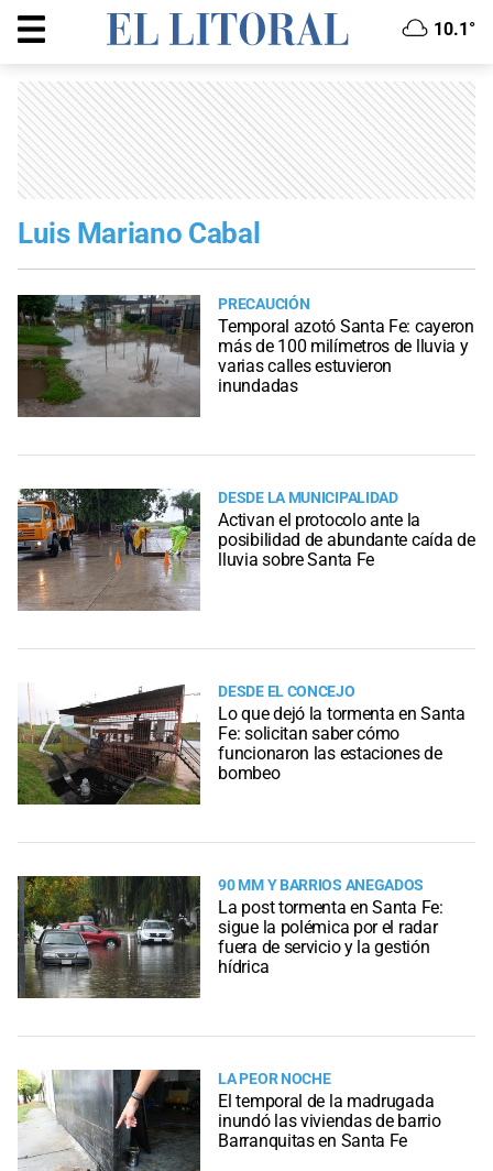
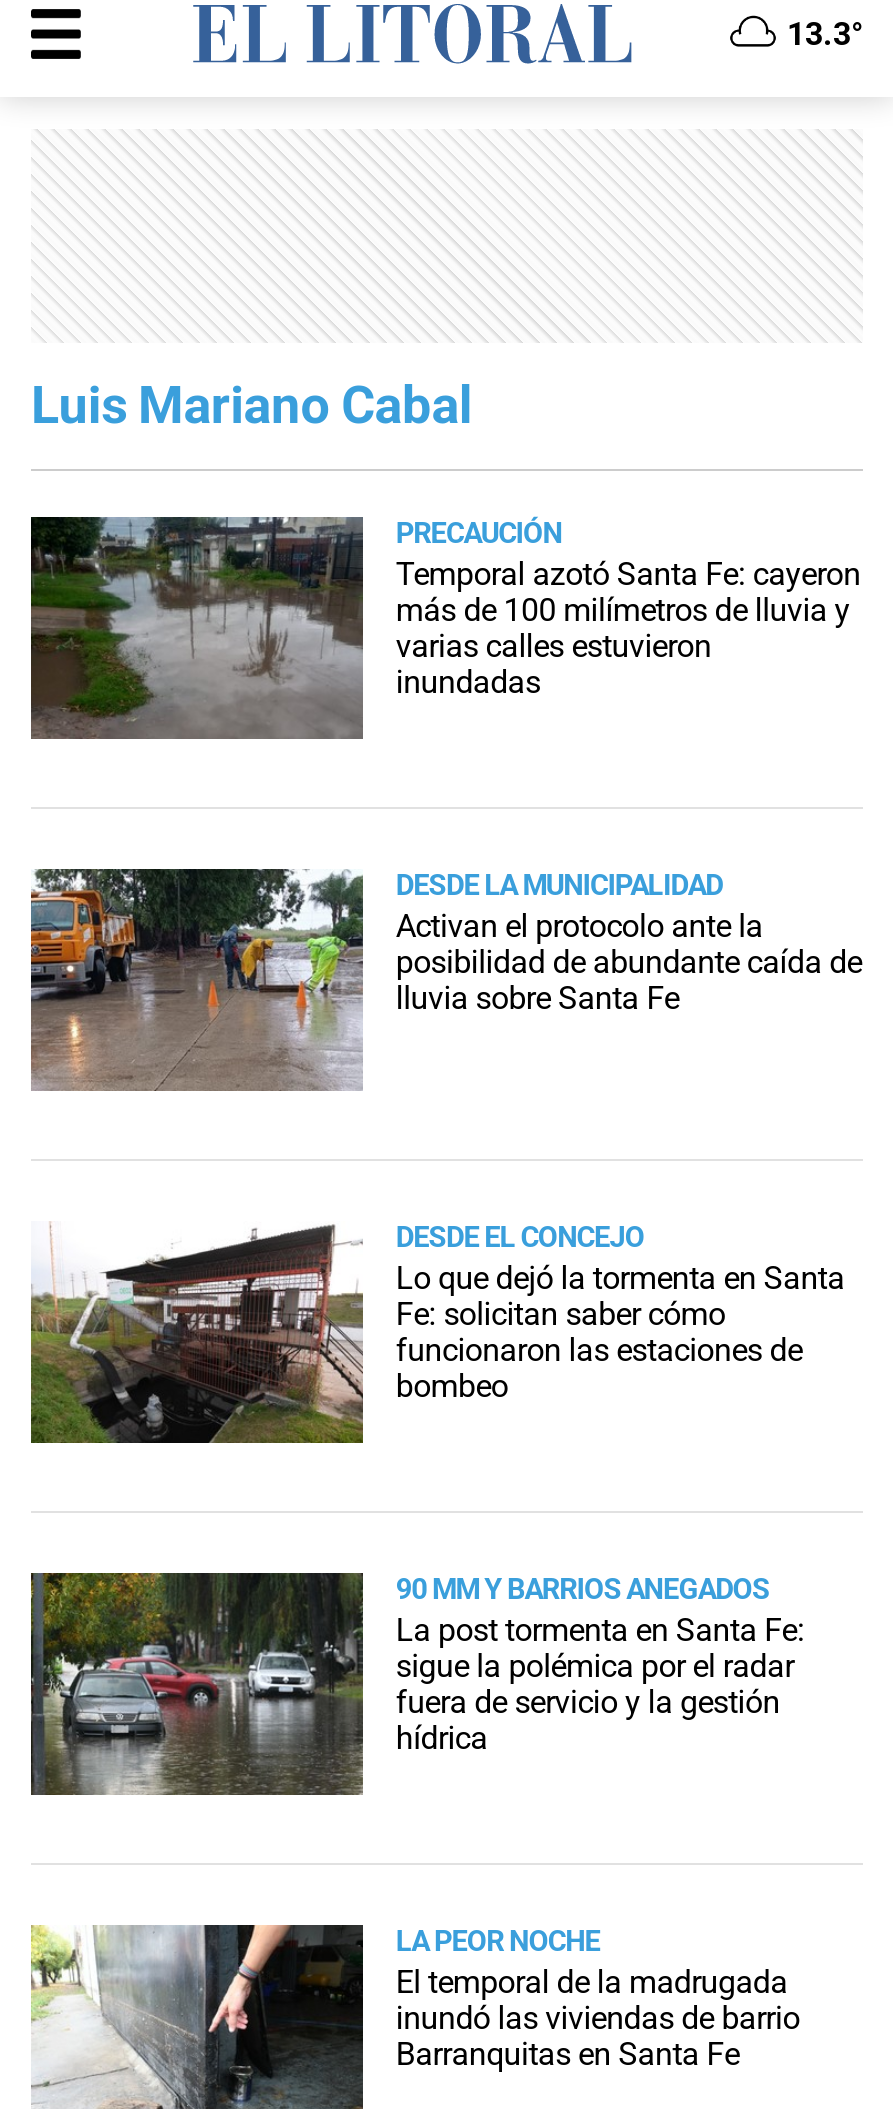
- 10.1°
+ 13.3°
